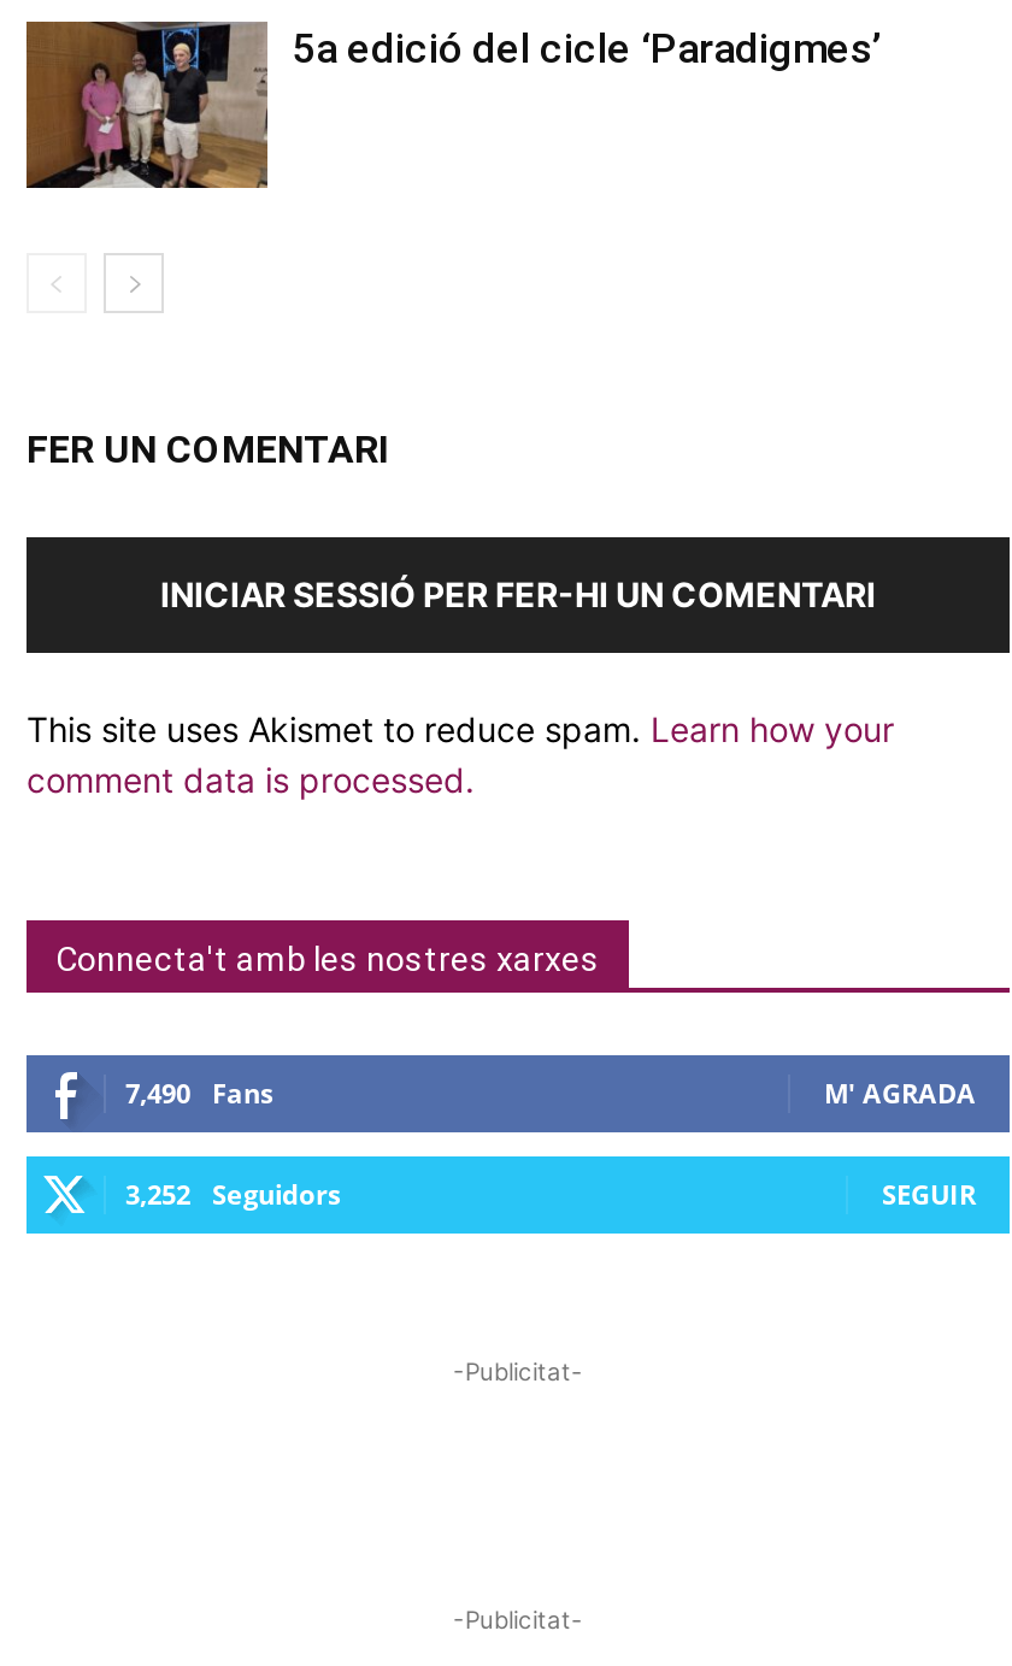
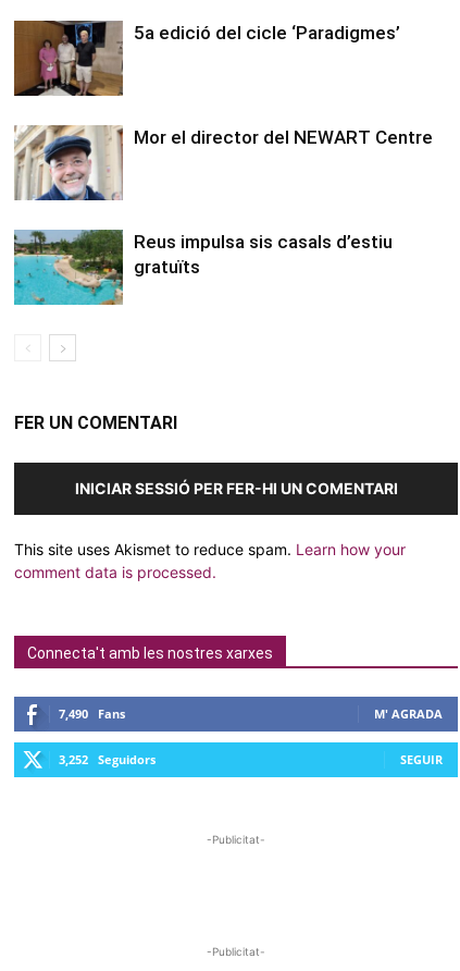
+ [image]
+ Mor el director del NEWART Centre

+ [image]
+ Reus impulsa sis casals d’estiu
+ gratuïts
